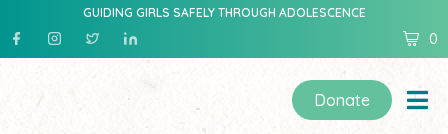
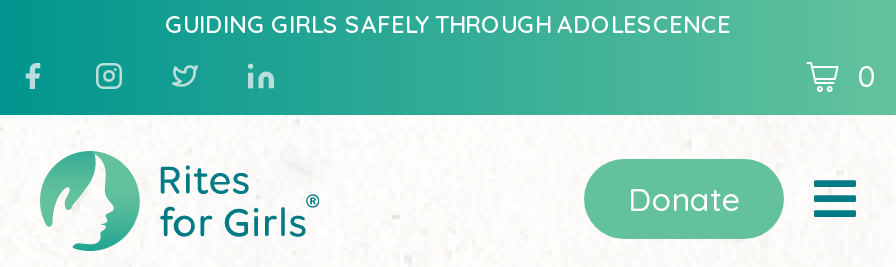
+ [image]

+ [image]
